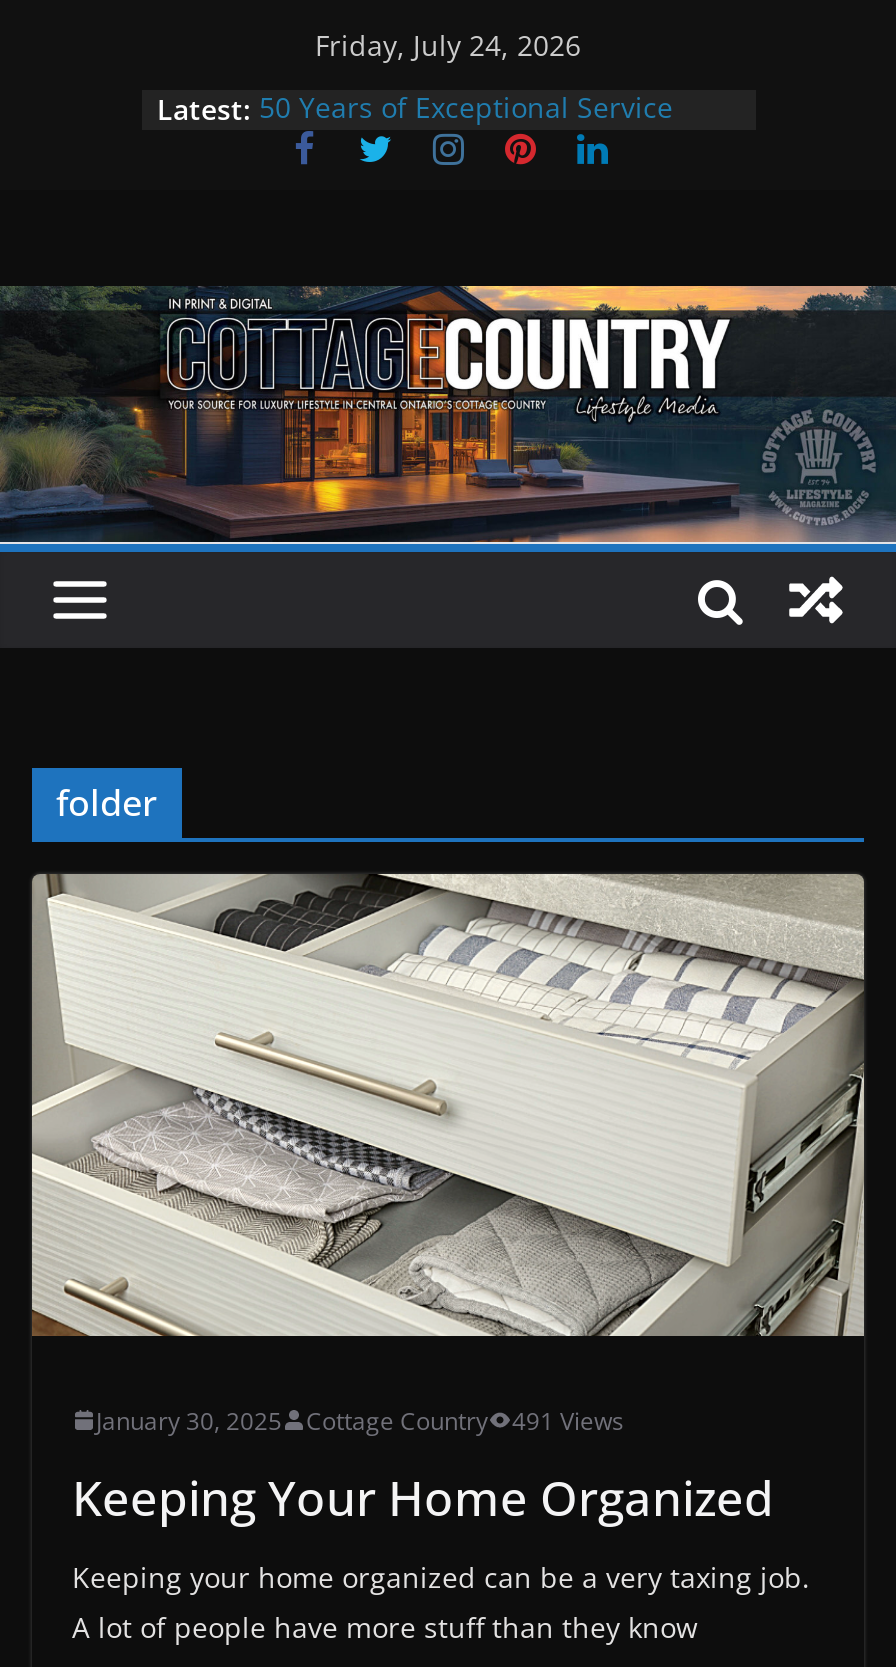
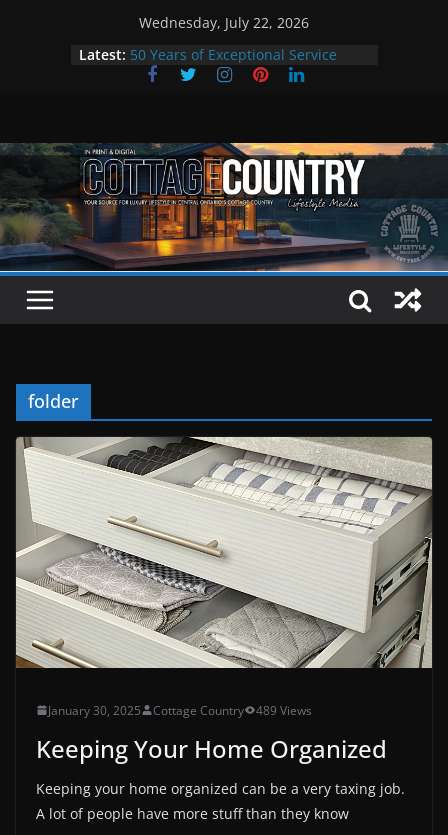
- Friday, July 24, 2026
+ Wednesday, July 22, 2026

- January 30, 2025 Cottage Country 491 Views
+ January 30, 2025 Cottage Country 489 Views
